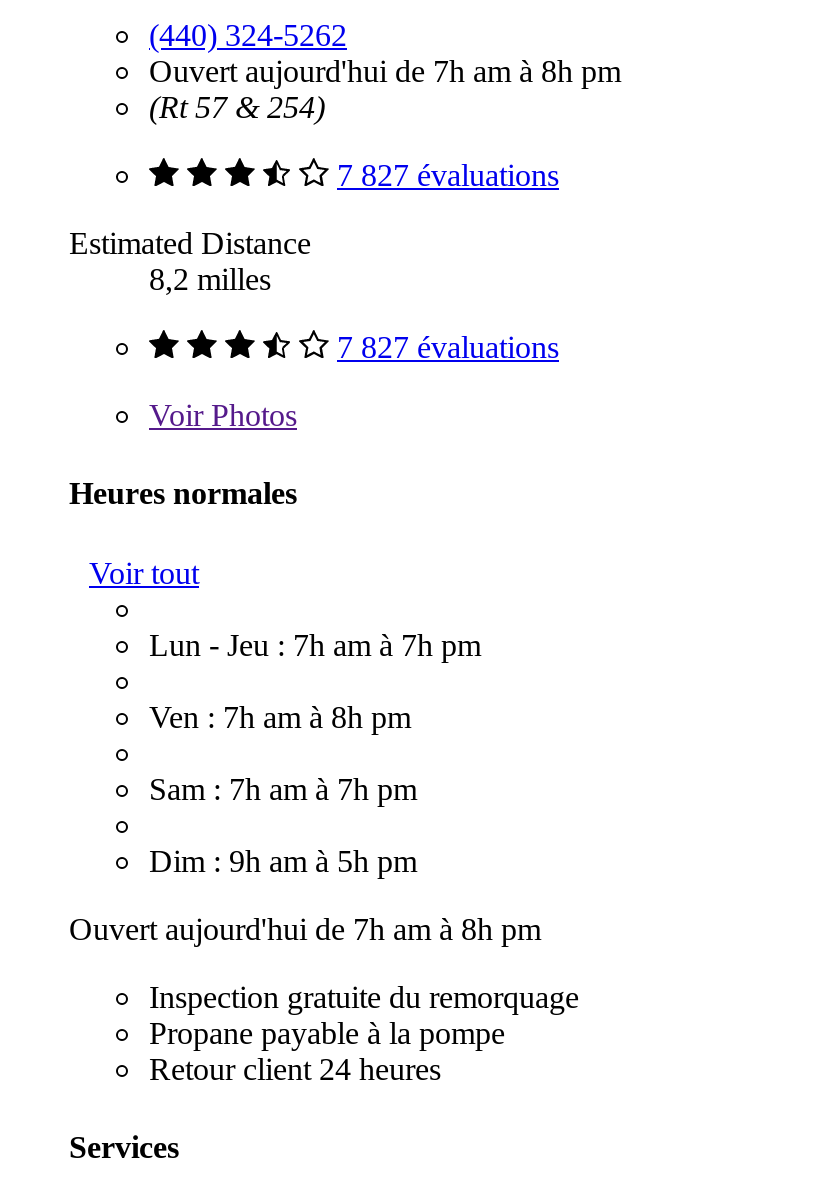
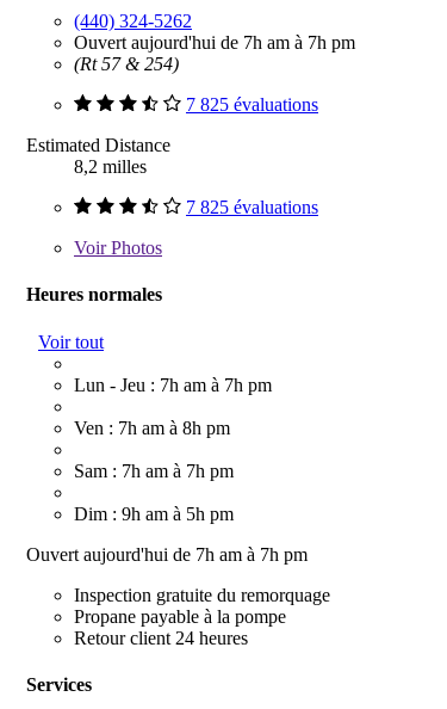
- Ouvert aujourd'hui de 7h am à 8h pm
+ Ouvert aujourd'hui de 7h am à 7h pm

- 7 827 évaluations
+ 7 825 évaluations

- 7 827 évaluations
+ 7 825 évaluations

- Ouvert aujourd'hui de 7h am à 8h pm
+ Ouvert aujourd'hui de 7h am à 7h pm
